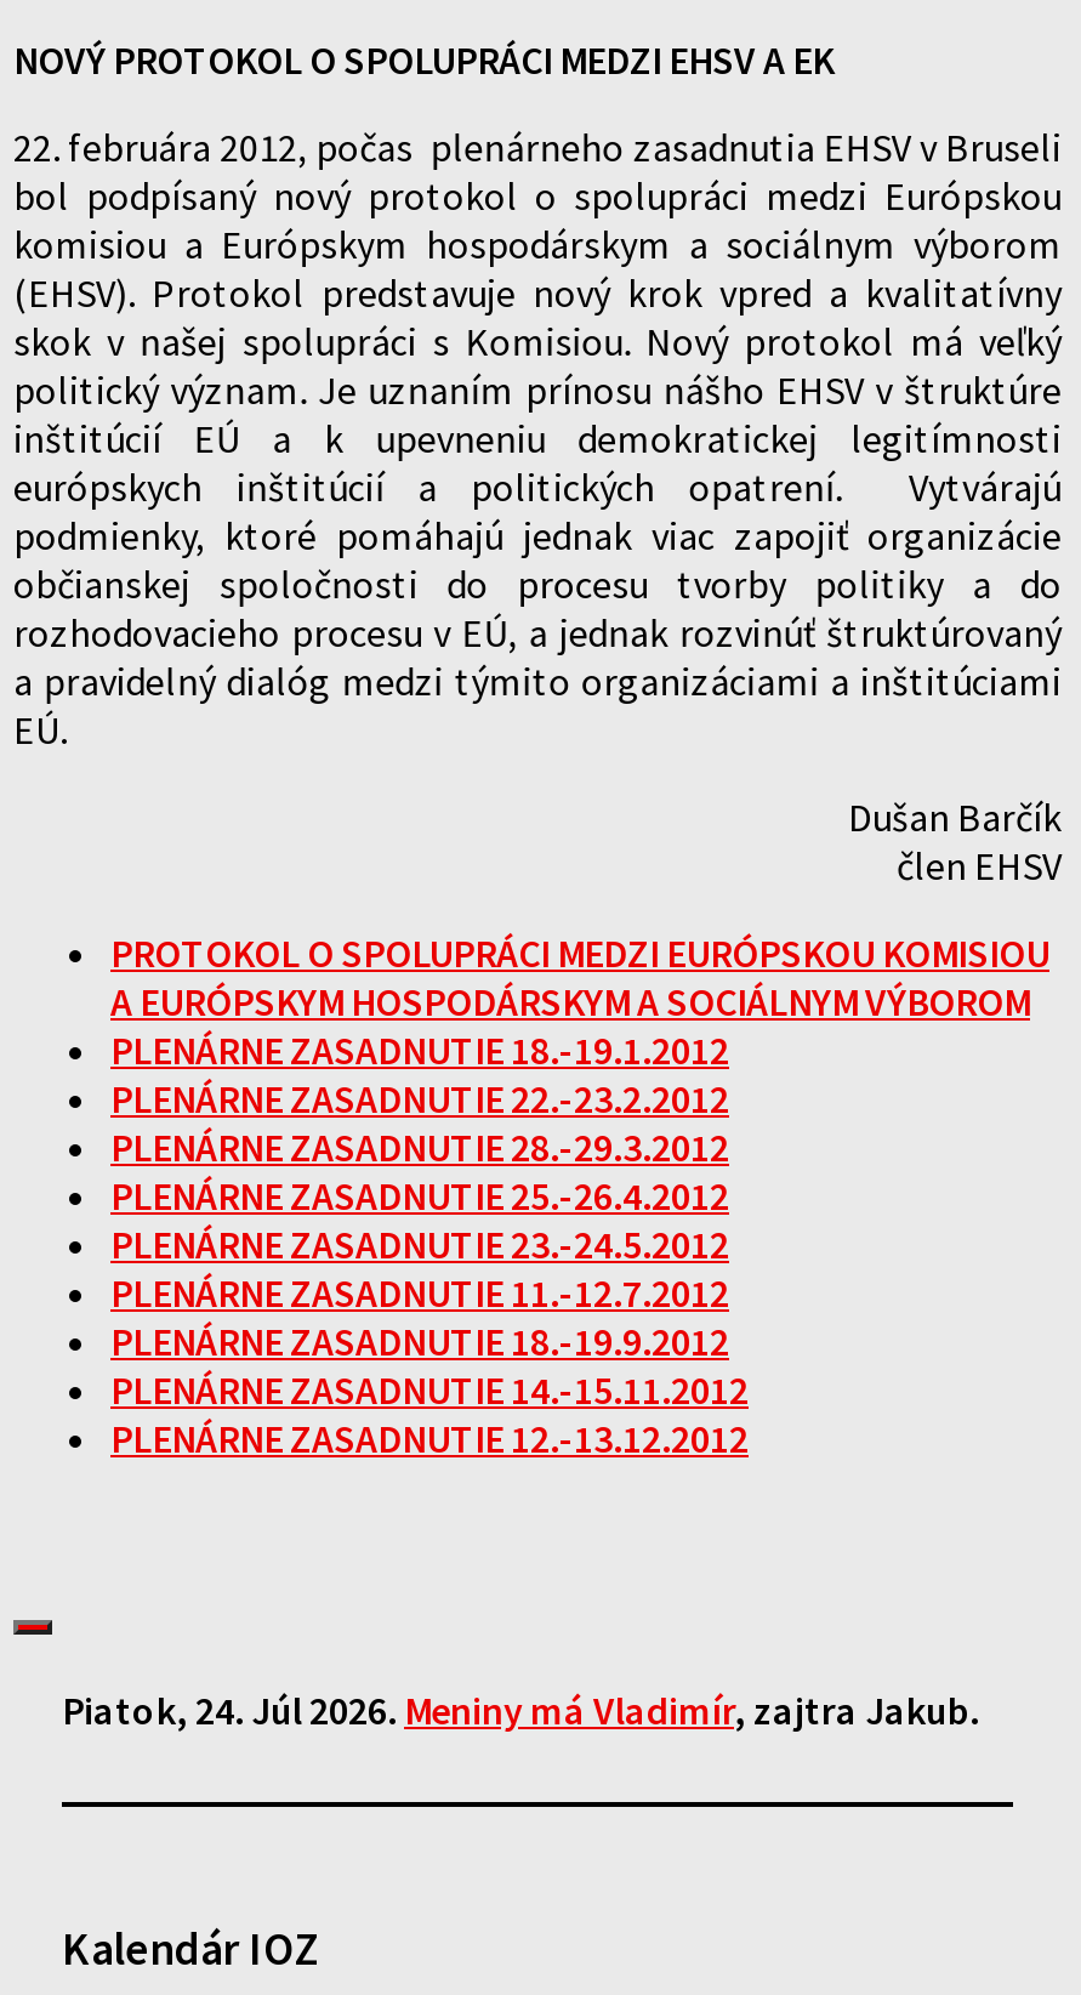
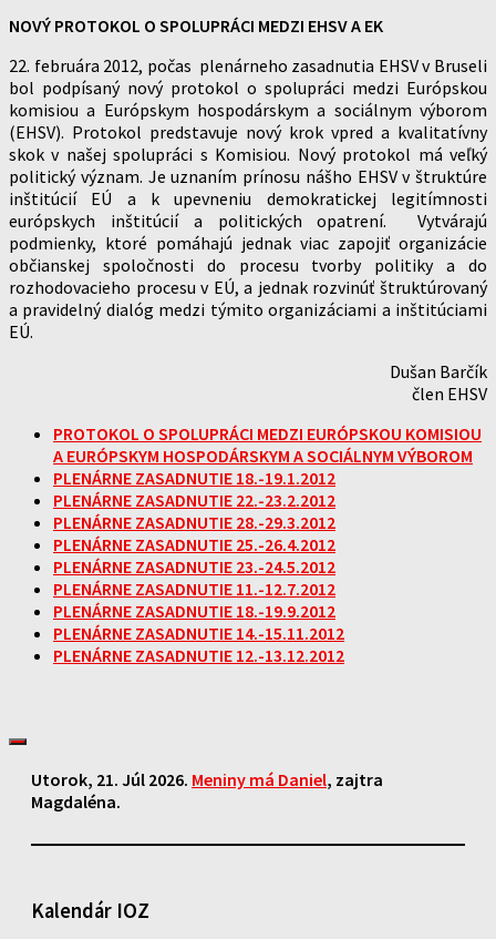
- Piatok, 24. Júl 2026. Meniny má Vladimír, zajtra Jakub.
+ Utorok, 21. Júl 2026. Meniny má Daniel, zajtra
+ Magdaléna.
